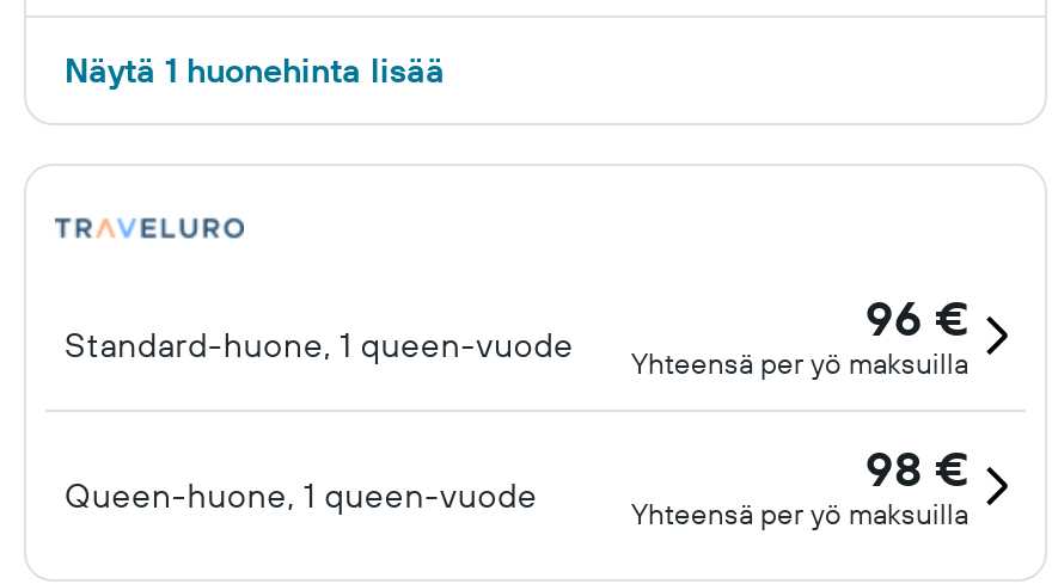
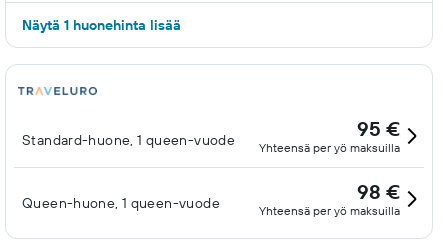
- 96 €
+ 95 €
